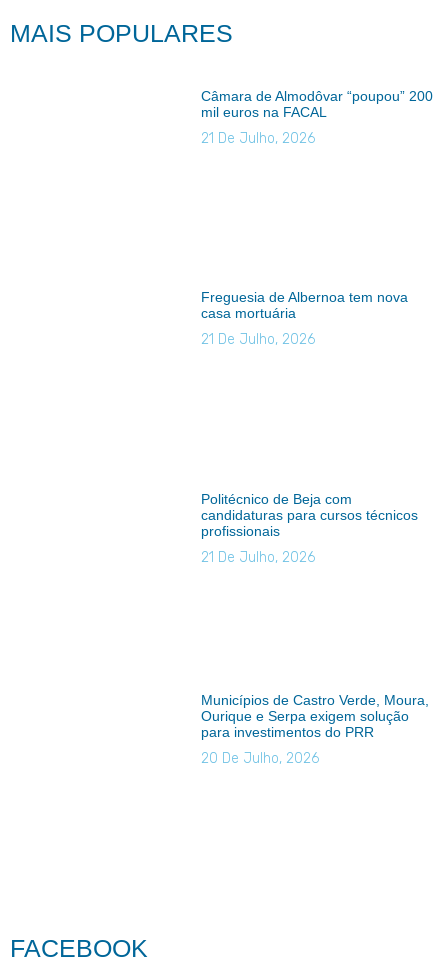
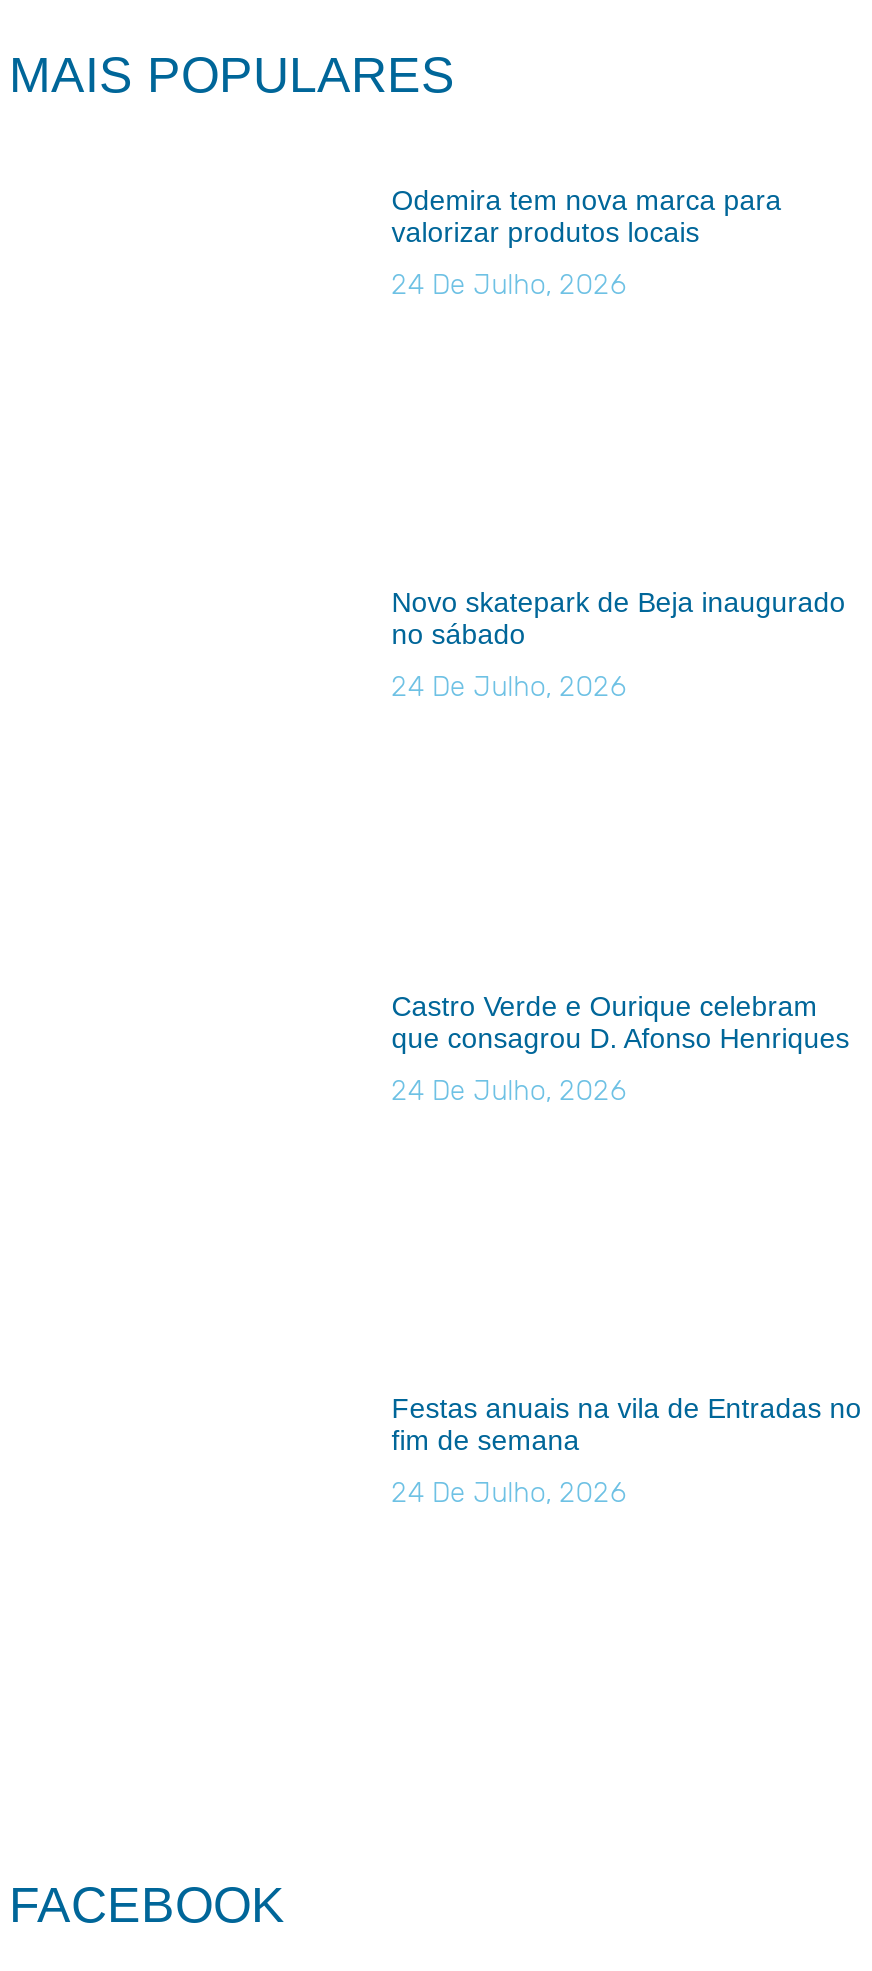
- Câmara de Almodôvar “poupou” 200
- mil euros na FACAL
+ Odemira tem nova marca para
+ valorizar produtos locais

- 21 De Julho, 2026
+ 24 De Julho, 2026

- Freguesia de Albernoa tem nova
- casa mortuária
+ Novo skatepark de Beja inaugurado
+ no sábado

- 21 De Julho, 2026
+ 24 De Julho, 2026

- Politécnico de Beja com
- candidaturas para cursos técnicos
- profissionais
+ Castro Verde e Ourique celebram
+ que consagrou D. Afonso Henriques

- 21 De Julho, 2026
+ 24 De Julho, 2026

- Municípios de Castro Verde, Moura,
- Ourique e Serpa exigem solução
- para investimentos do PRR
+ Festas anuais na vila de Entradas no
+ fim de semana

- 20 De Julho, 2026
+ 24 De Julho, 2026
